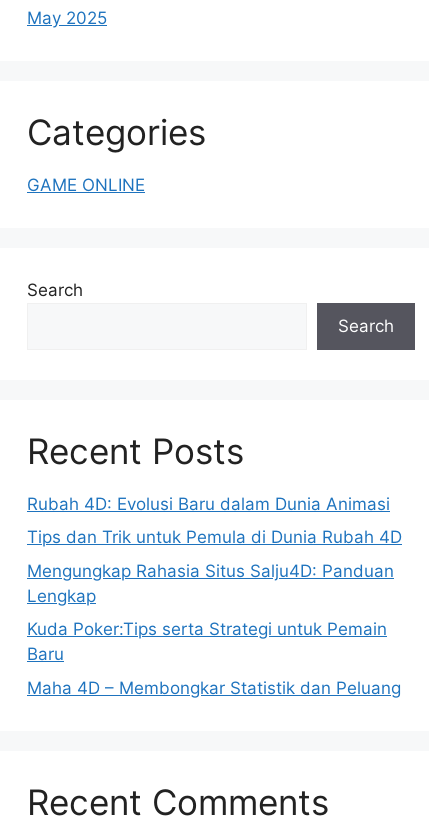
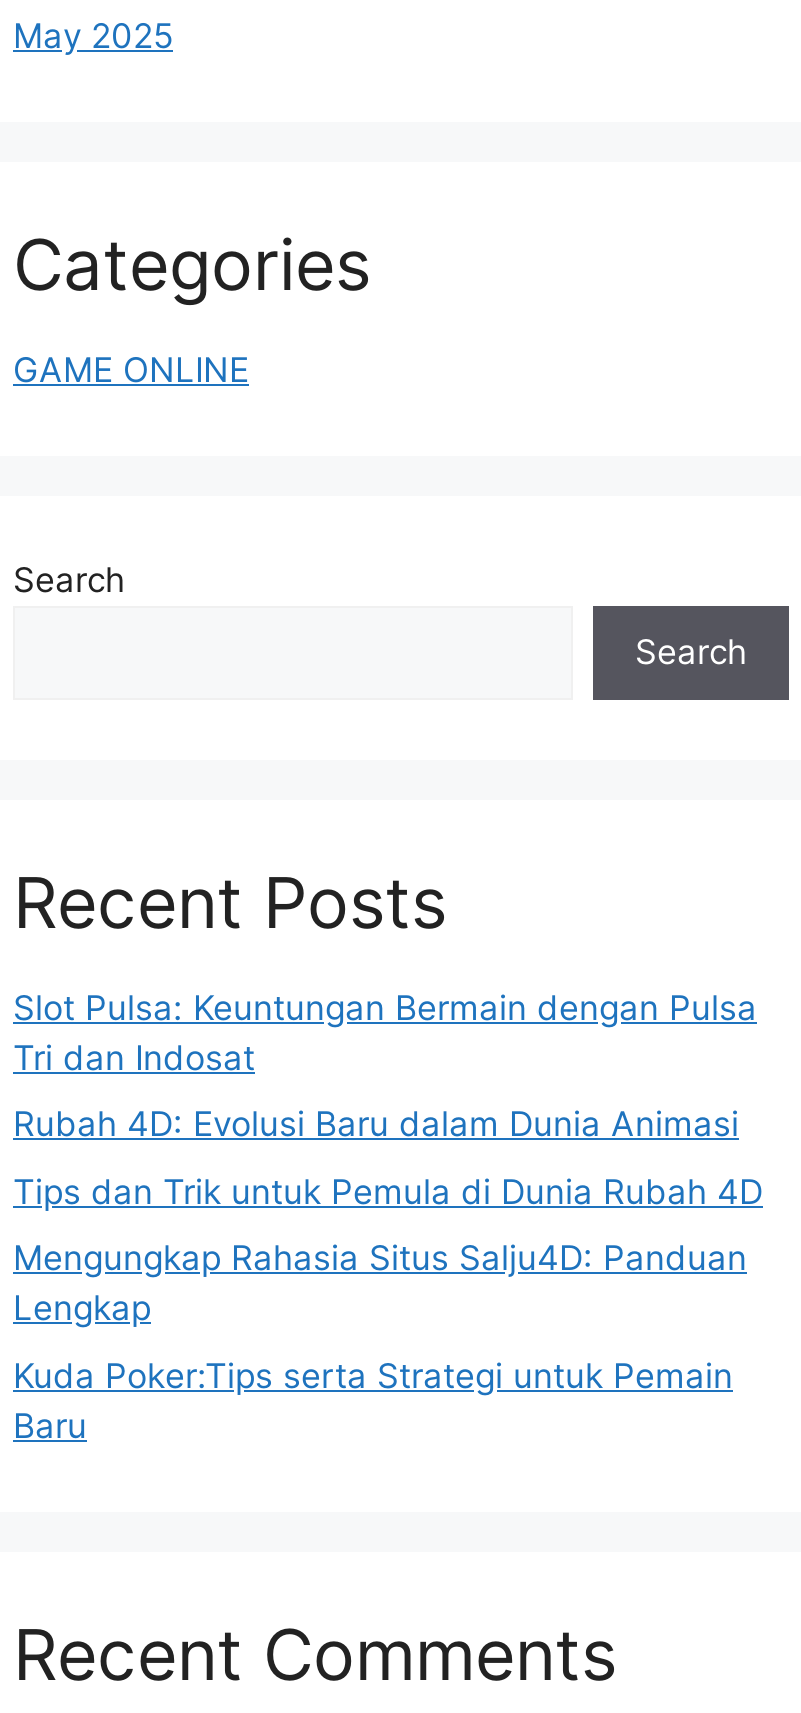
+ Slot Pulsa: Keuntungan Bermain dengan Pulsa
+ Tri dan Indosat

moved down: Rubah 4D: Evolusi Baru dalam Dunia Animasi | Tips dan Trik untuk Pemula di Dunia Rubah 4D | Mengungkap Rahasia Situs Salju4D: Panduan | Lengkap | Kuda Poker:Tips serta Strategi untuk Pemain | Baru

- Maha 4D – Membongkar Statistik dan Peluang
